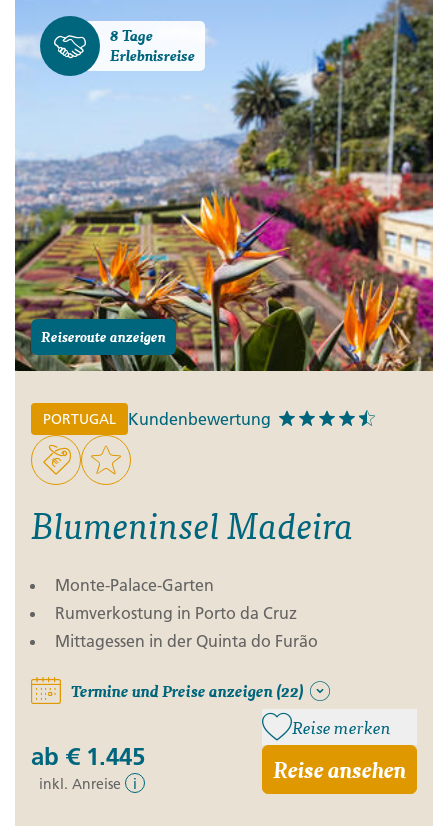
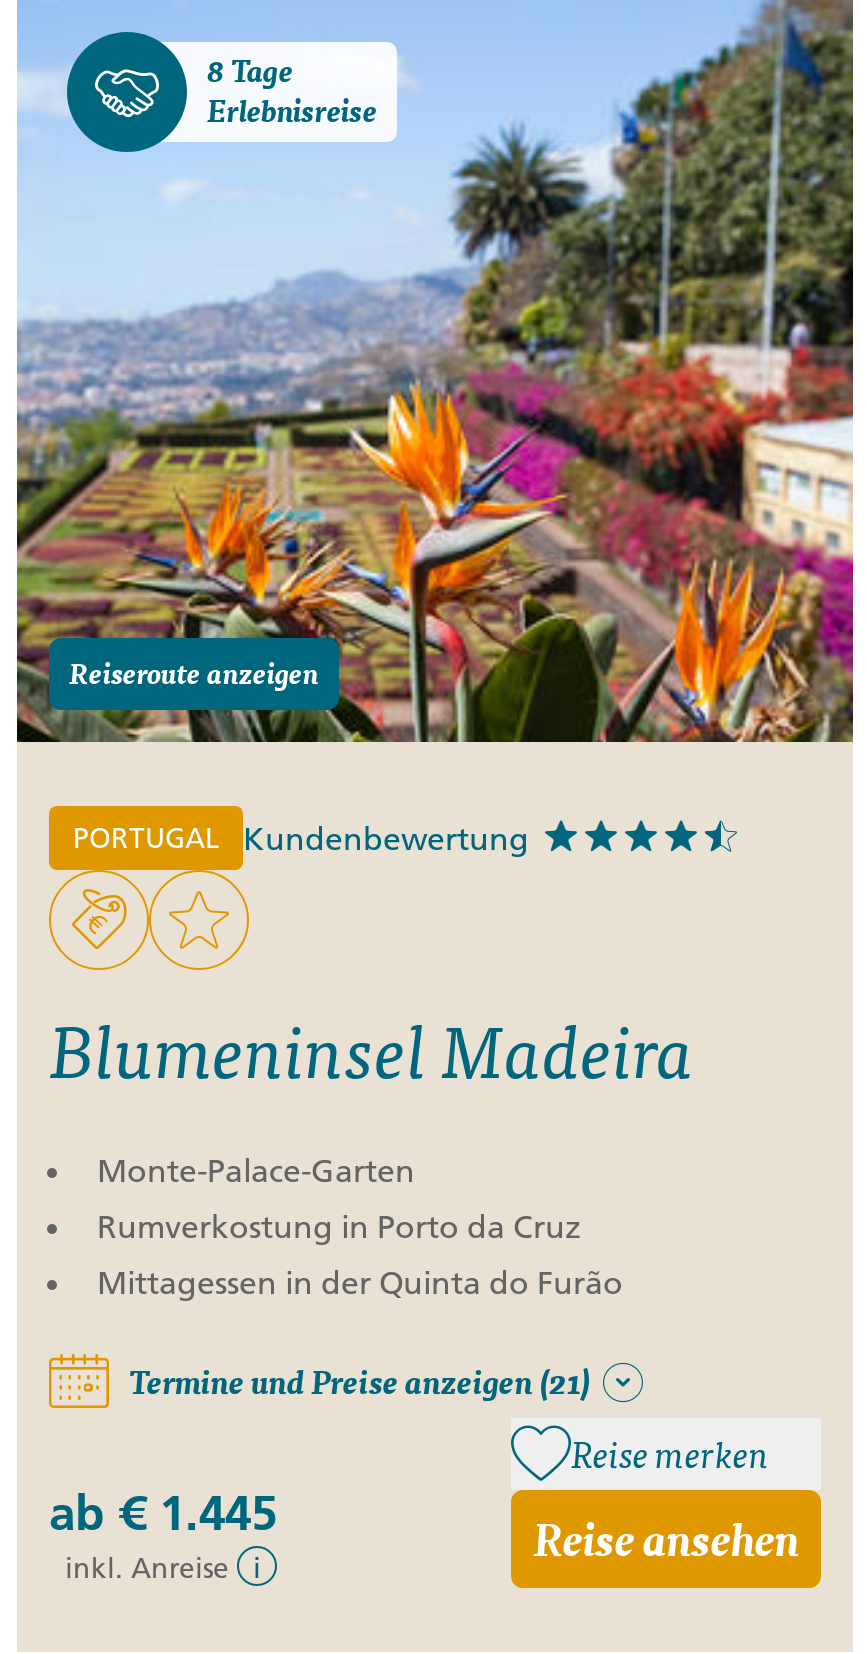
- Termine und Preise anzeigen (22)
+ Termine und Preise anzeigen (21)
